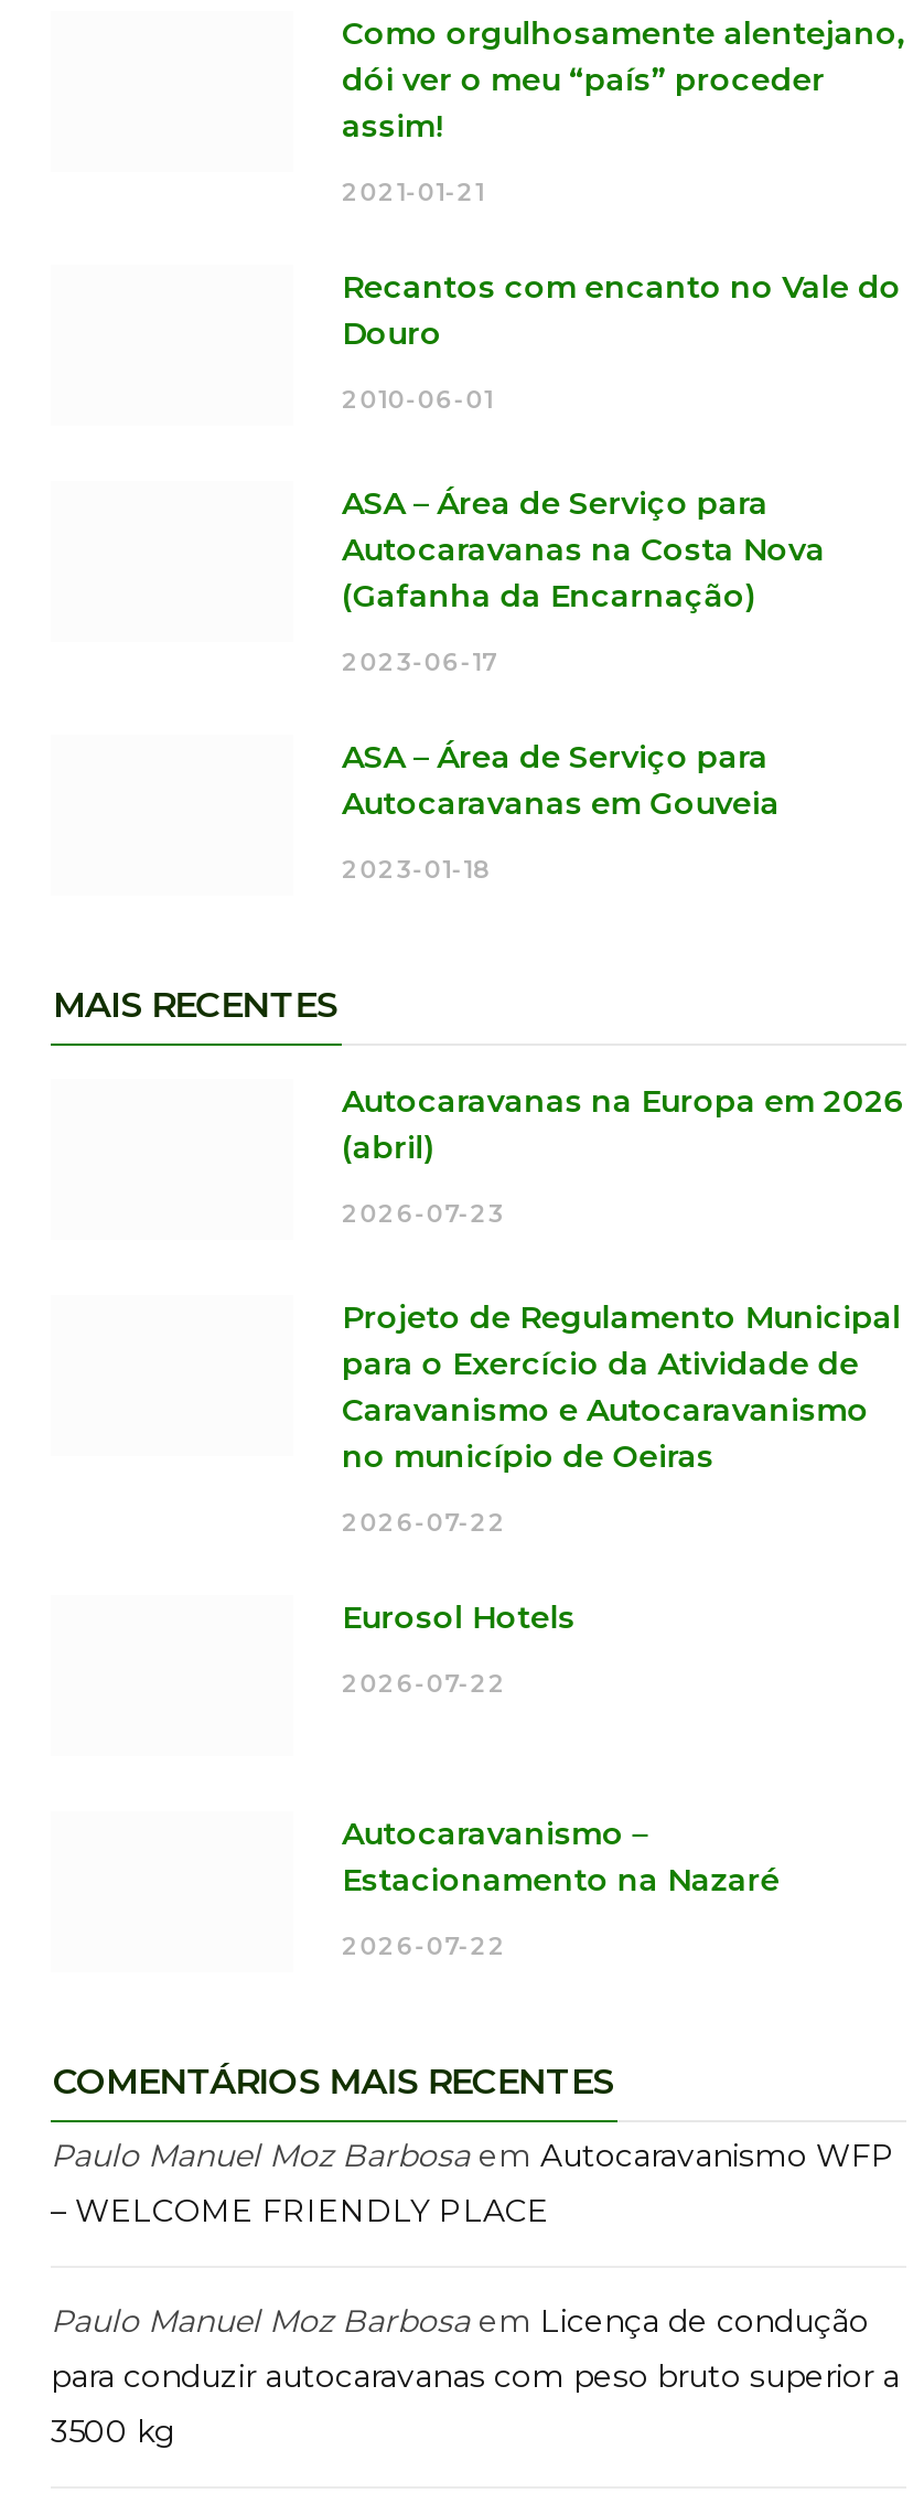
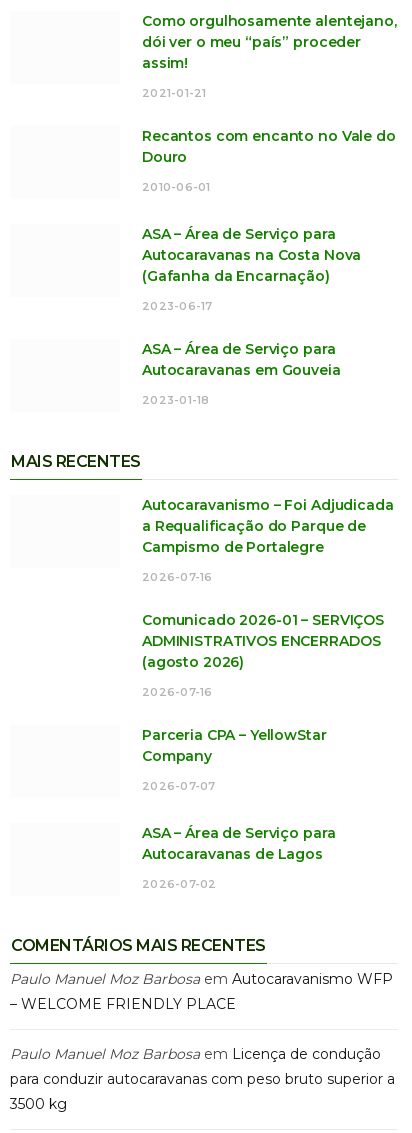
- Autocaravanas na Europa em 2026
- (abril)
+ Autocaravanismo – Foi Adjudicada
+ a Requalificação do Parque de
+ Campismo de Portalegre

- 2026-07-23
+ 2026-07-16

- Projeto de Regulamento Municipal
- para o Exercício da Atividade de
- Caravanismo e Autocaravanismo
- no município de Oeiras
+ Comunicado 2026-01 – SERVIÇOS
+ ADMINISTRATIVOS ENCERRADOS
+ (agosto 2026)

- 2026-07-22
+ 2026-07-16

- Eurosol Hotels
+ Parceria CPA – YellowStar
+ Company

- 2026-07-22
+ 2026-07-07

- Autocaravanismo –
- Estacionamento na Nazaré
+ ASA – Área de Serviço para
+ Autocaravanas de Lagos

- 2026-07-22
+ 2026-07-02
